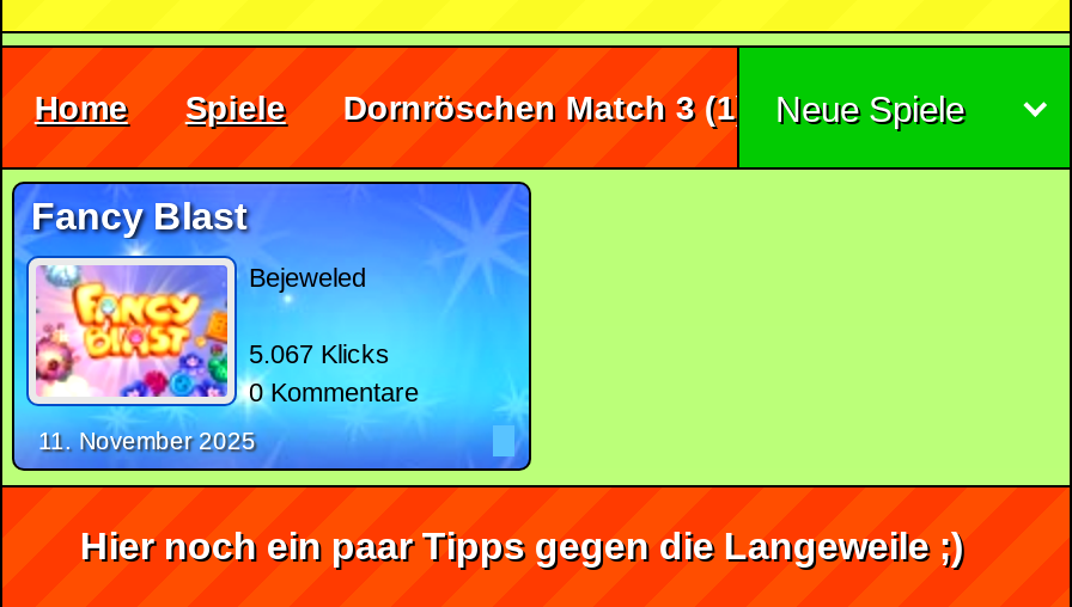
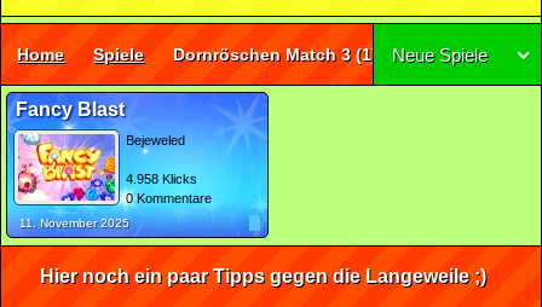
- 5.067 Klicks
+ 4.958 Klicks
